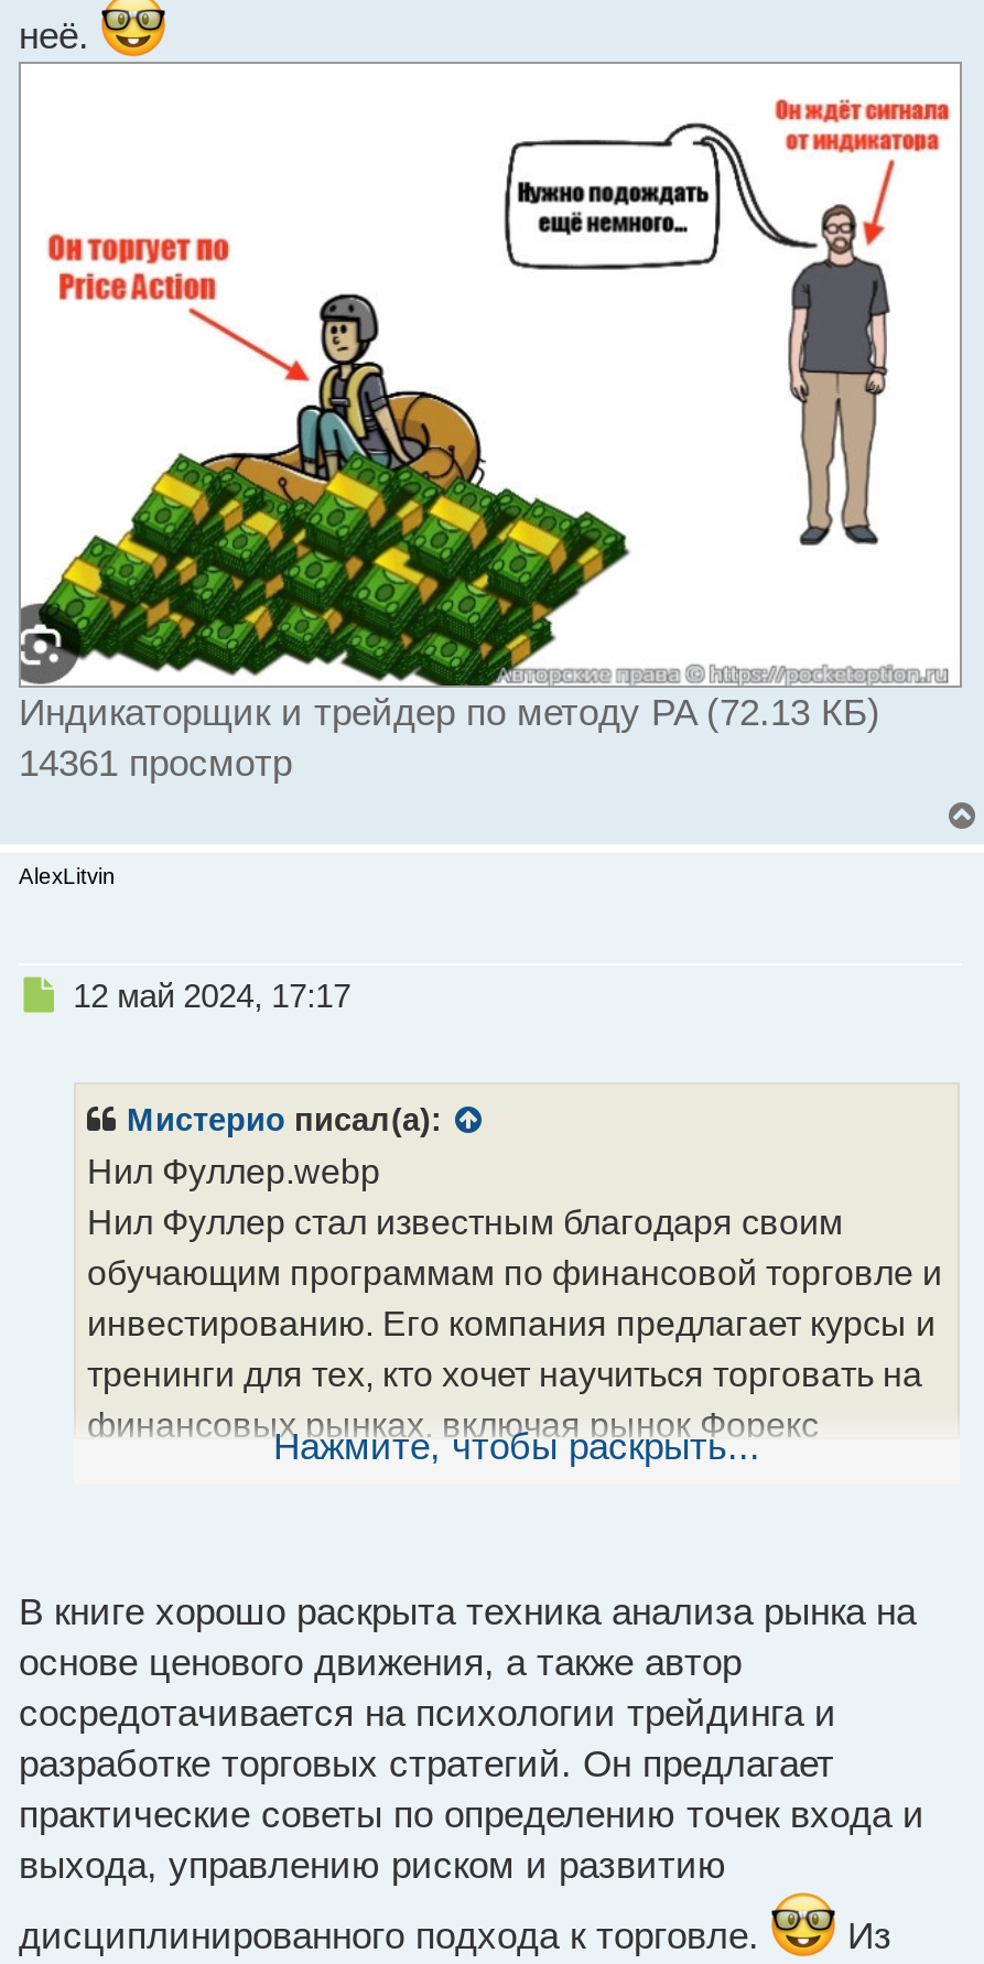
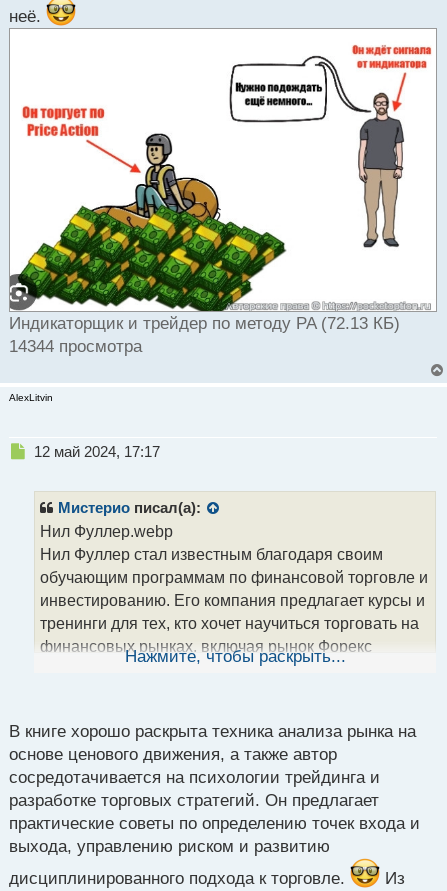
- 14361 просмотр
+ 14344 просмотра
